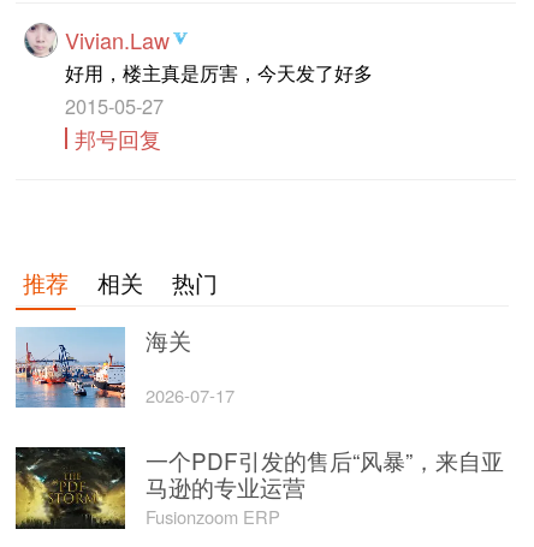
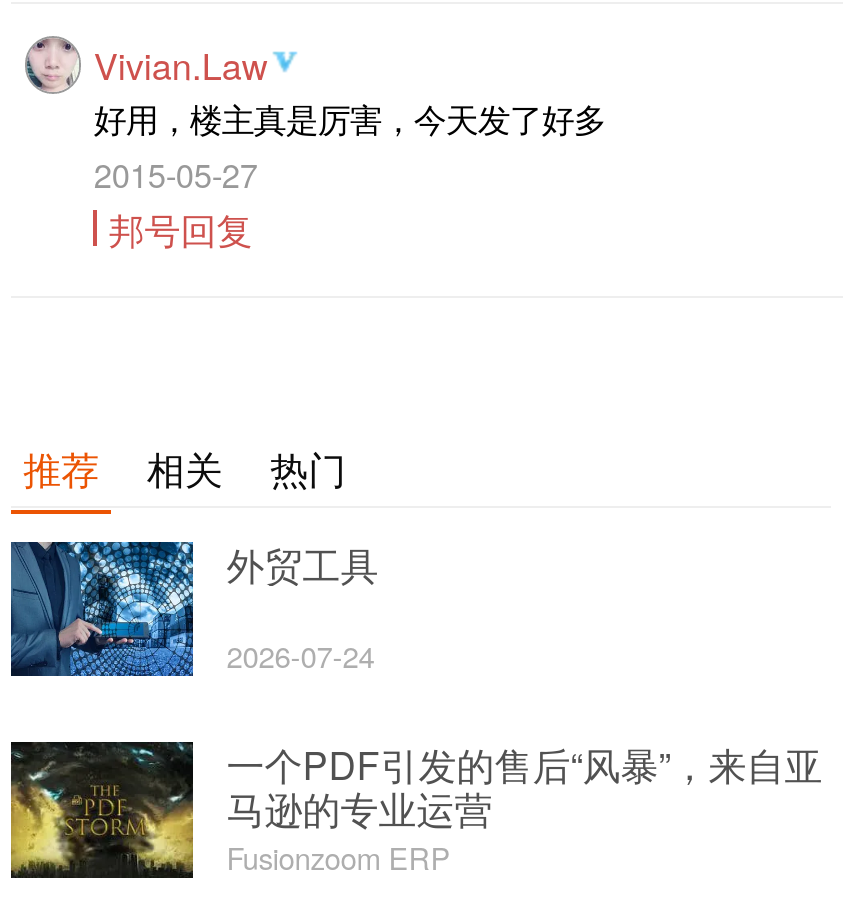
- [image]
- 海关
+ [image]
+ 外贸工具

- 2026-07-17
+ 2026-07-24
